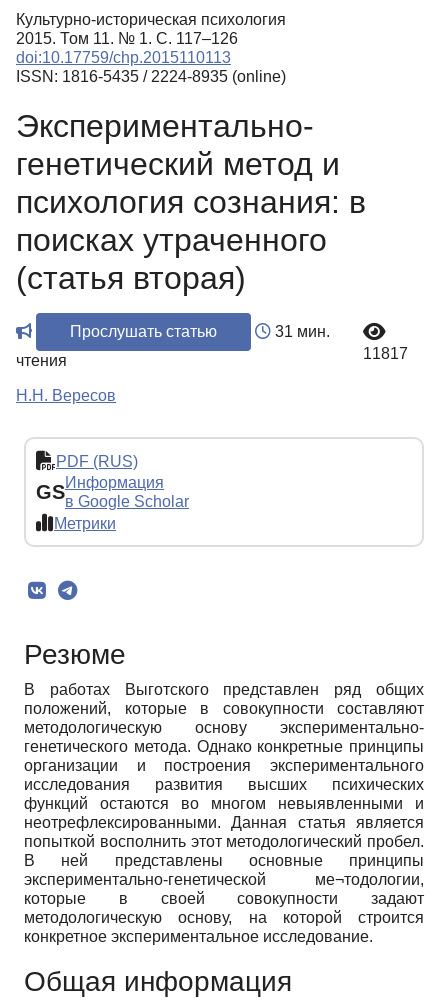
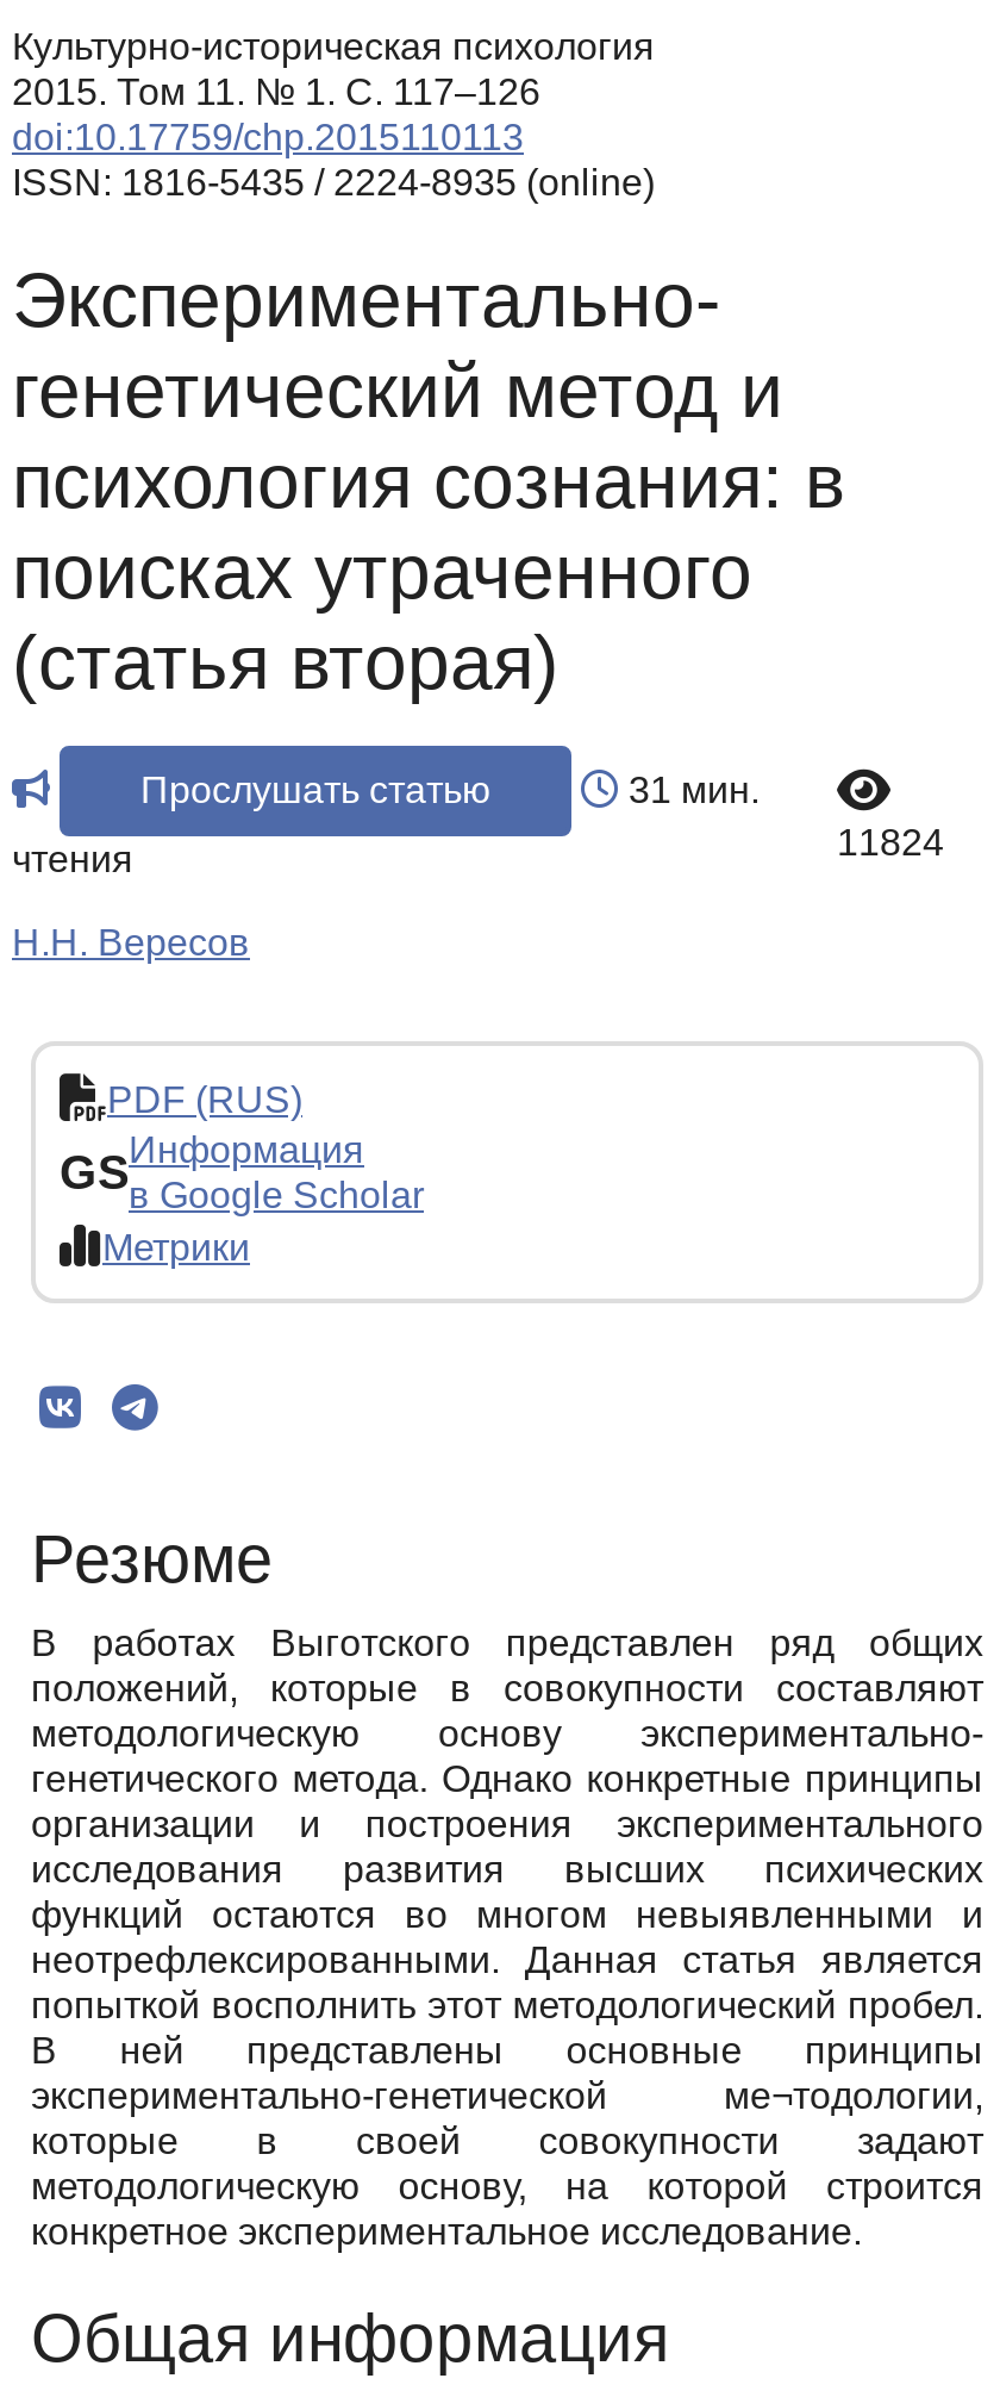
- 11817
+ 11824
